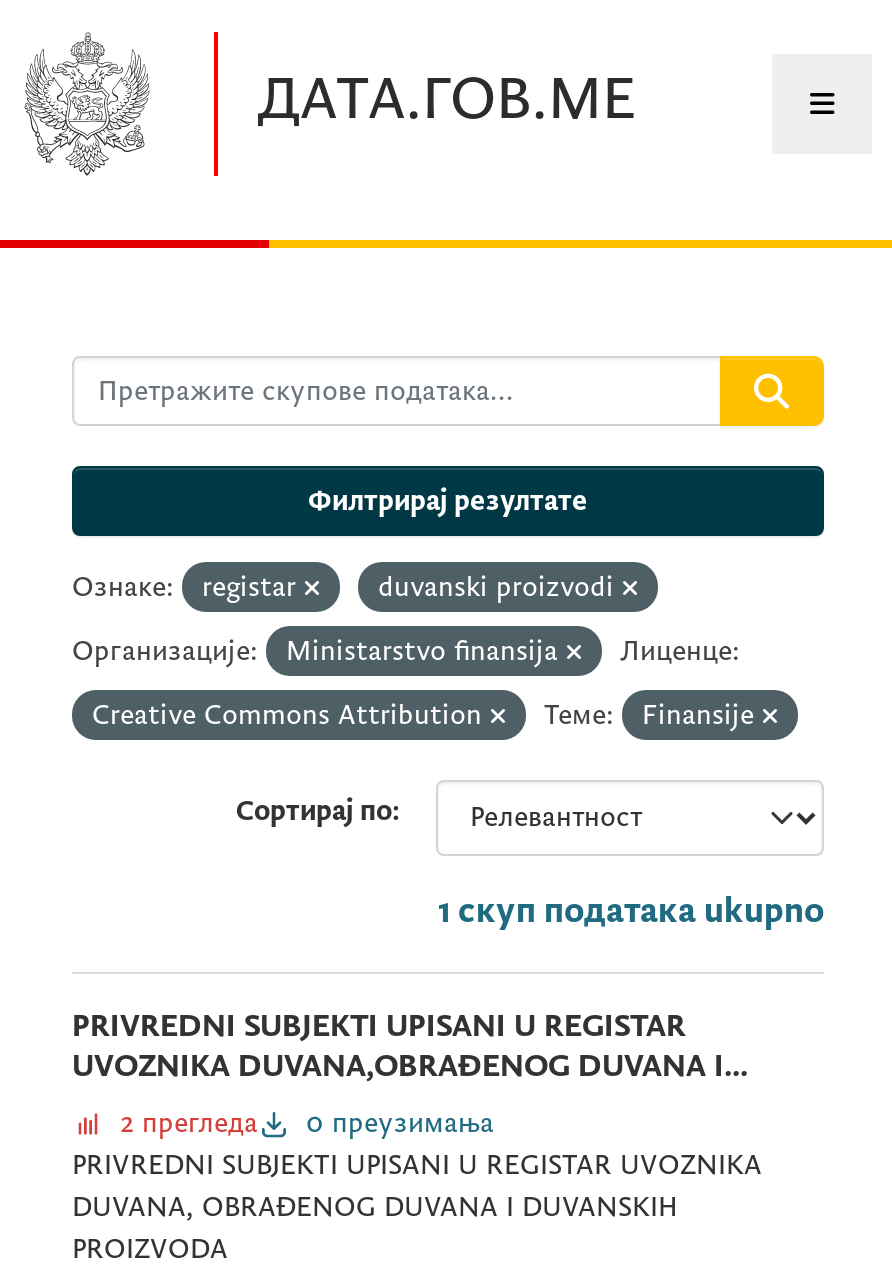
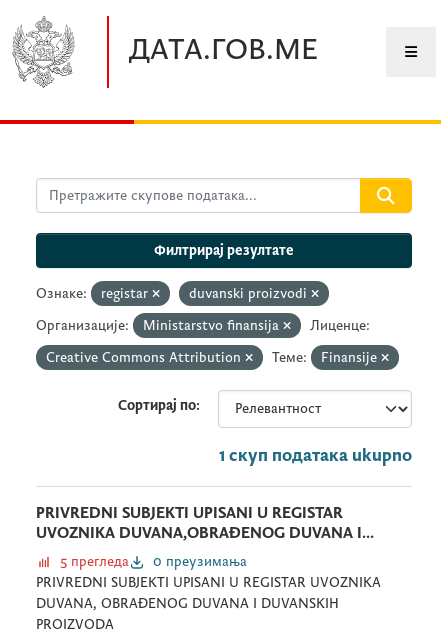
- 2 прегледа
+ 5 прегледа
